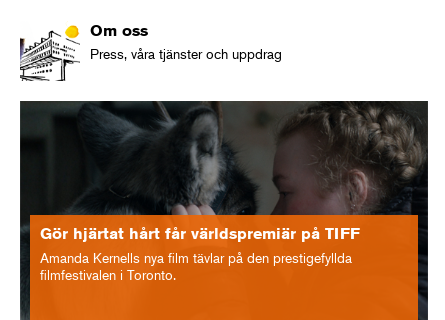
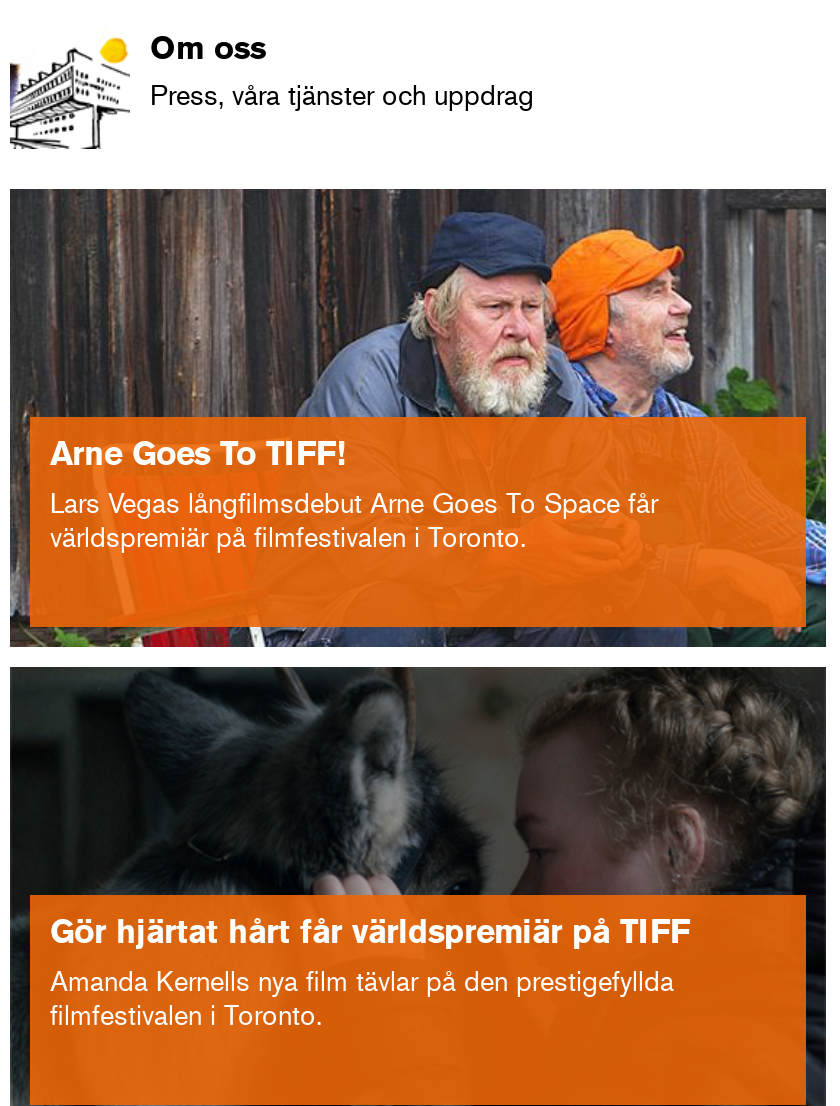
+ [image]
+ Arne Goes To TIFF!
+ Lars Vegas långfilmsdebut Arne Goes To Space får
+ världspremiär på filmfestivalen i Toronto.
